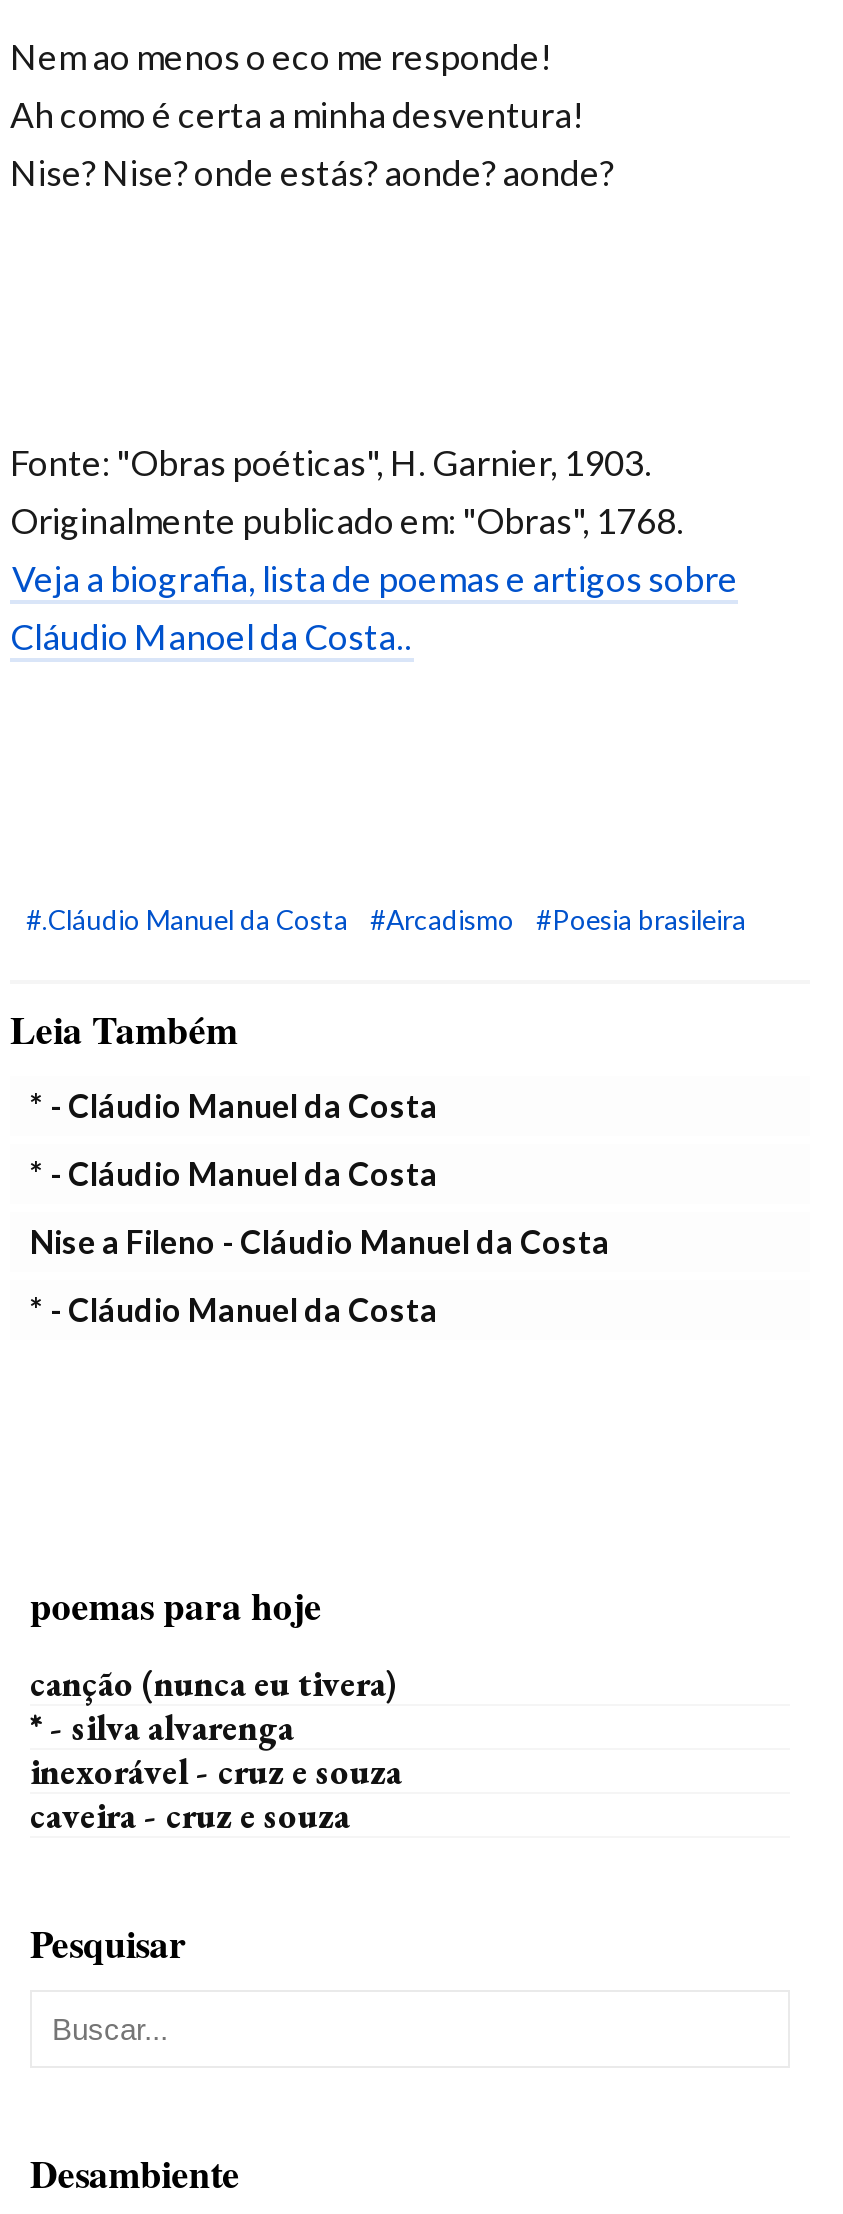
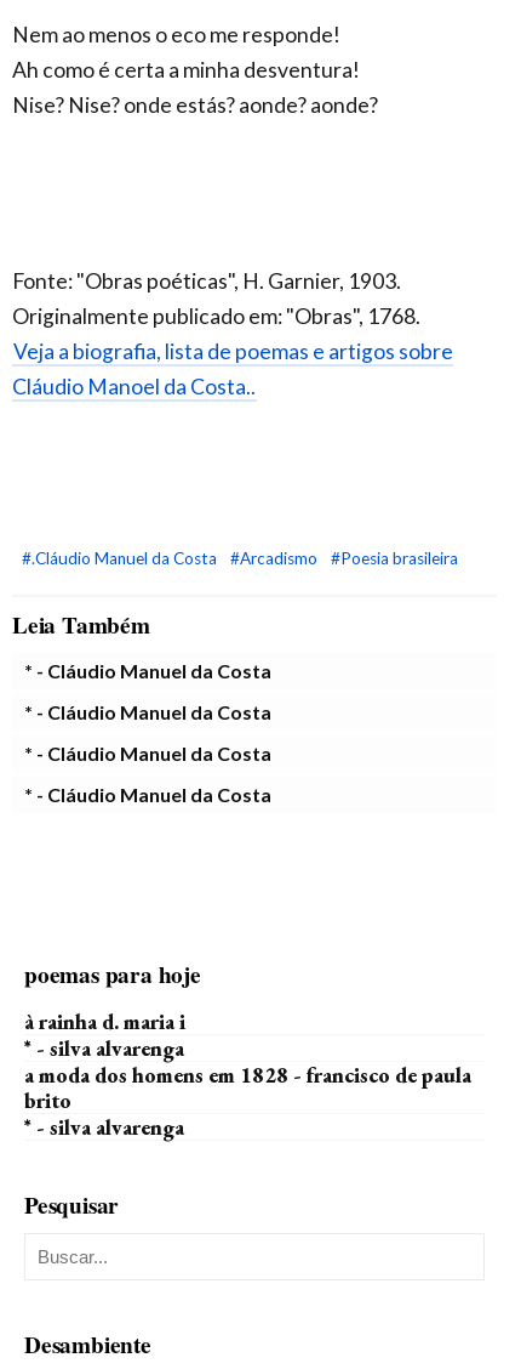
- Nise a Fileno - Cláudio Manuel da Costa
+ * - Cláudio Manuel da Costa

- canção (nunca eu tivera)
+ à rainha d. maria i

- inexorável - cruz e souza
- caveira - cruz e souza
+ a moda dos homens em 1828 - francisco de paula
+ brito
+ * - silva alvarenga
